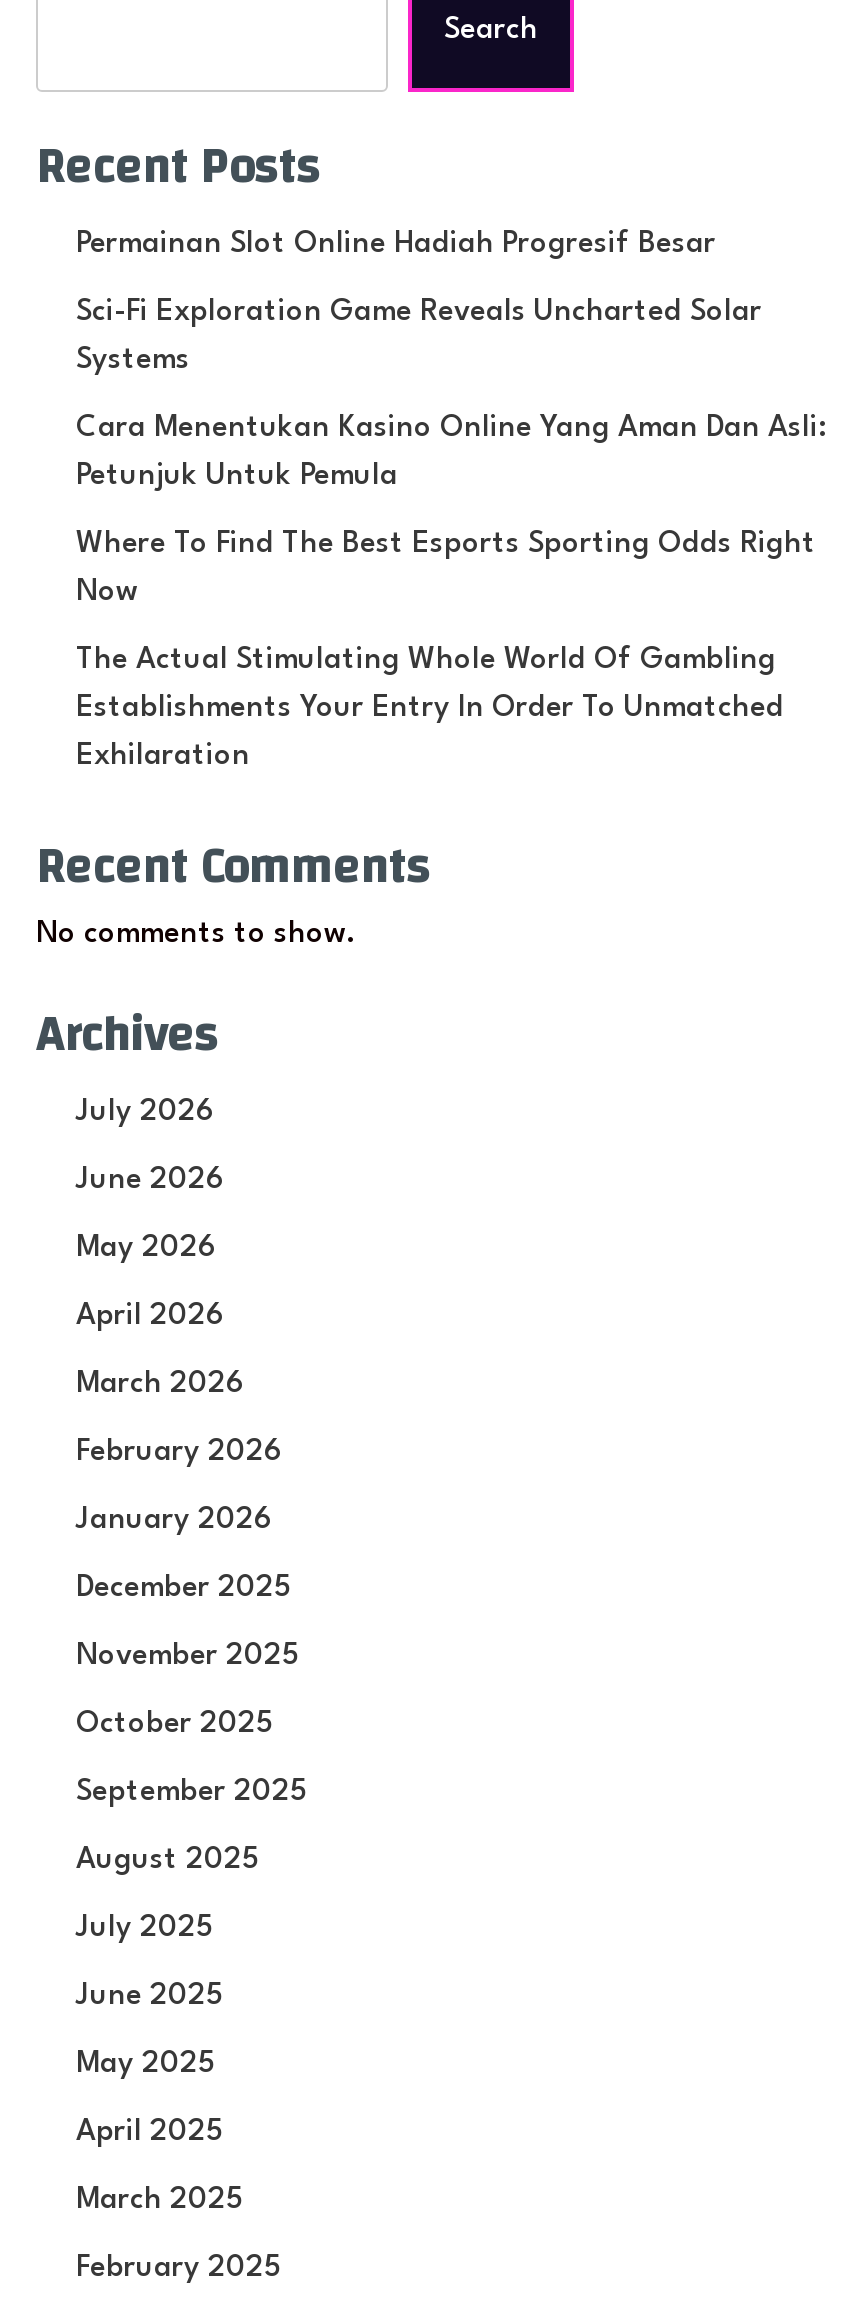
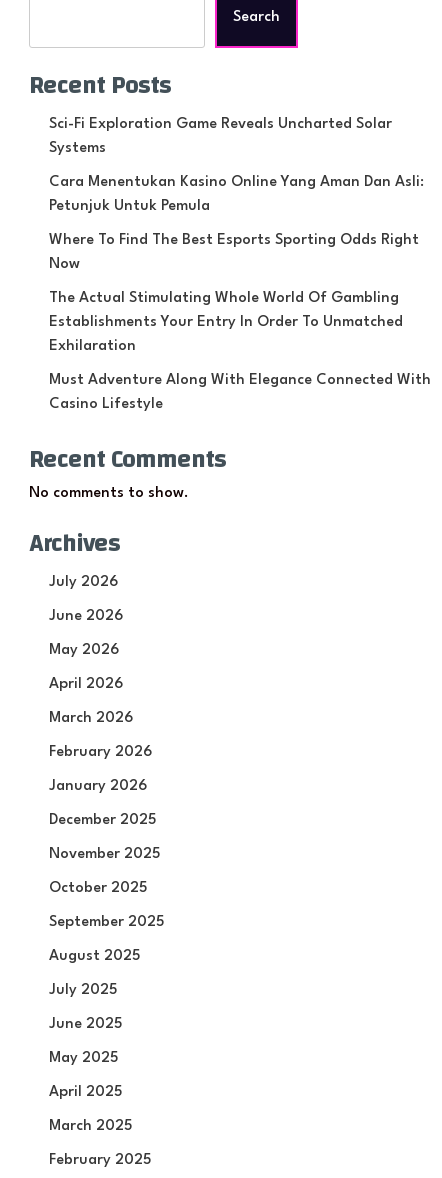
- Permainan Slot Online Hadiah Progresif Besar

moved up: Sci-Fi Exploration Game Reveals Uncharted Solar | Systems | Cara Menentukan Kasino Online Yang Aman Dan Asli: | ... | Establishments Your Entry In Order To Unmatched | Exhilaration

+ Must Adventure Along With Elegance Connected With
+ Casino Lifestyle
